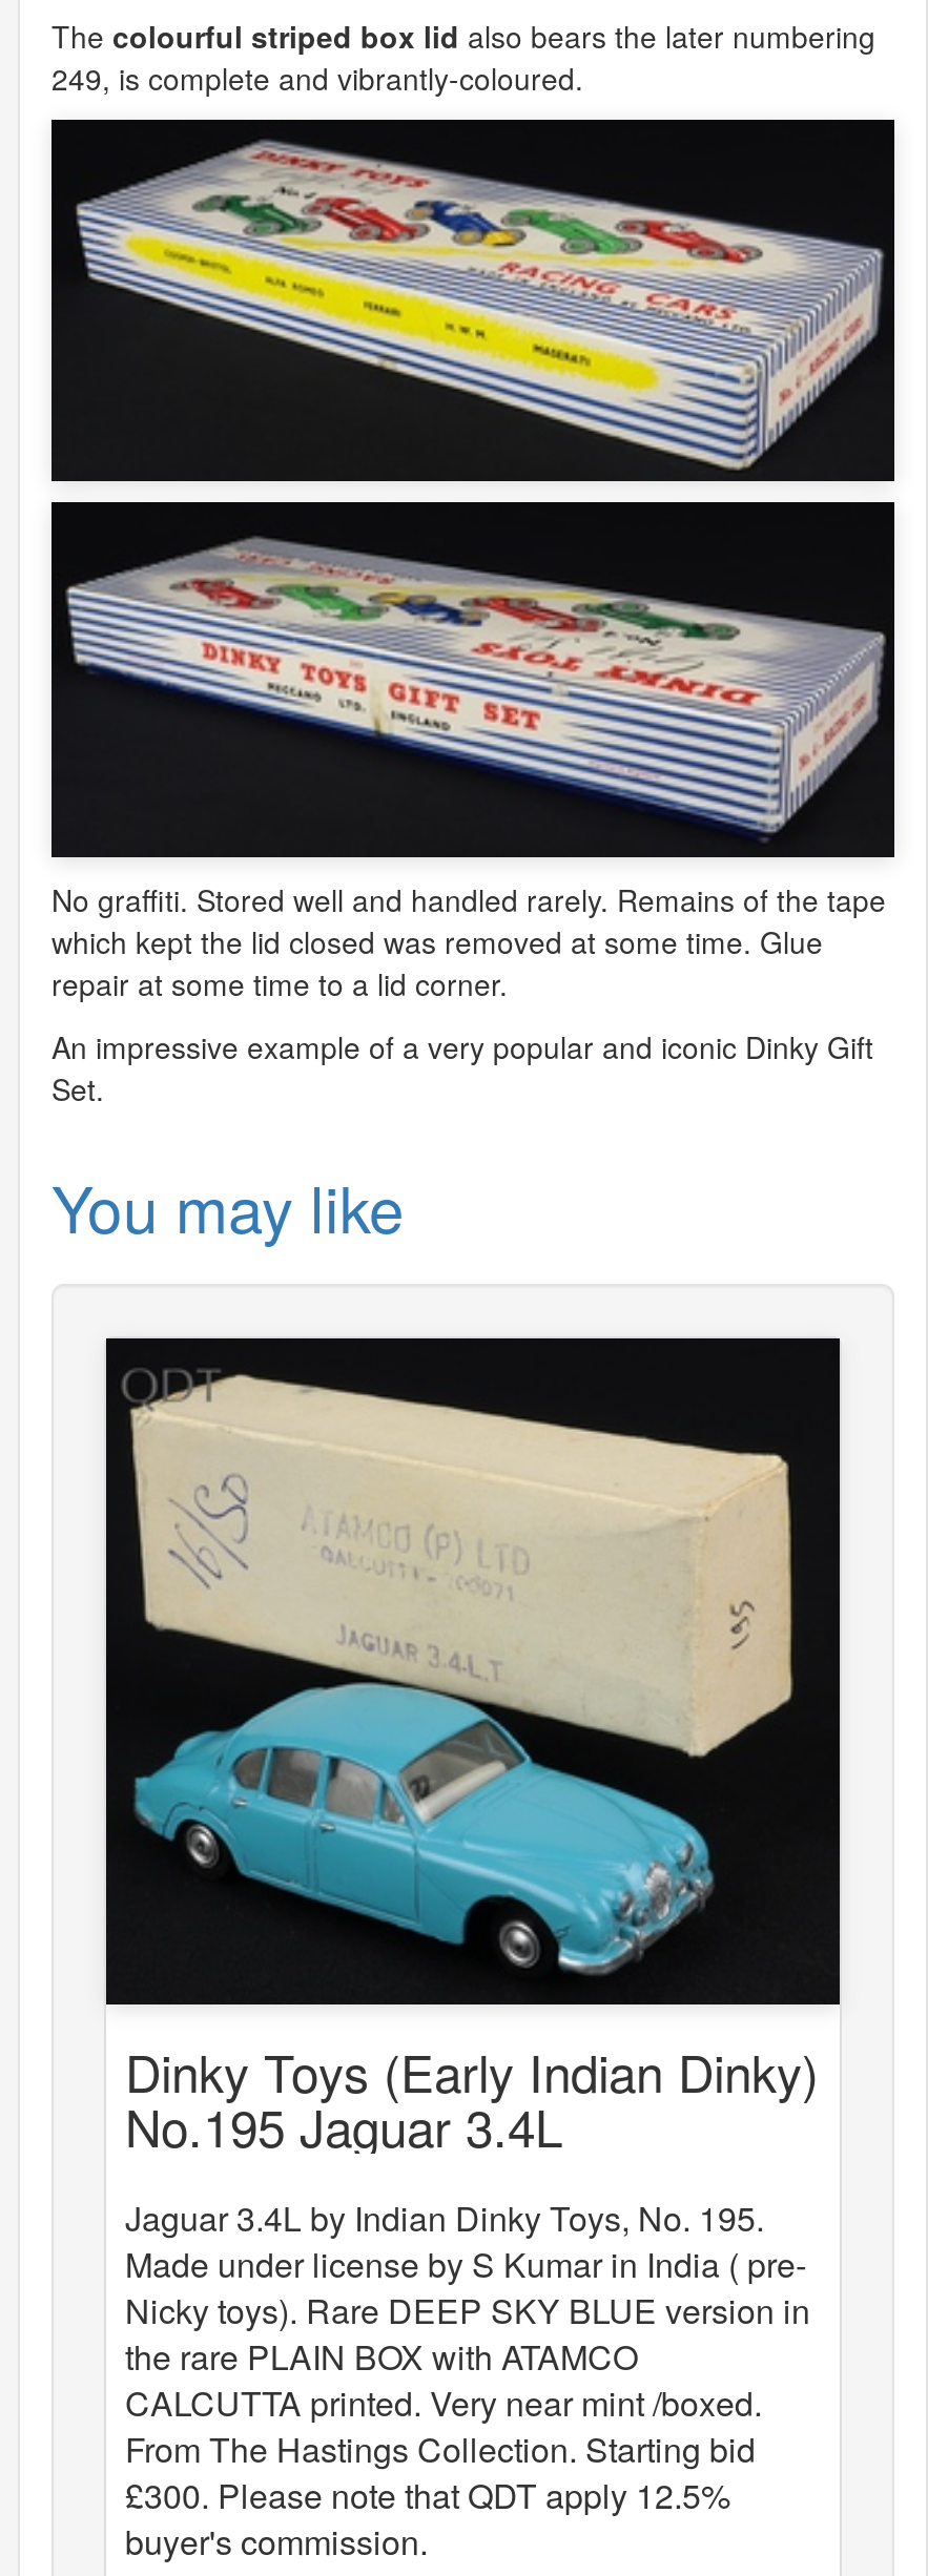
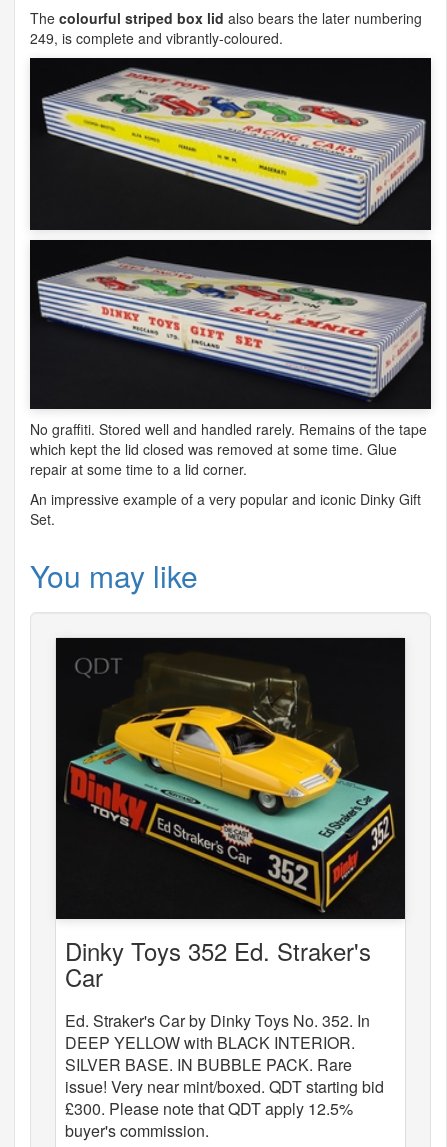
- [image]
+ [image]

- Dinky Toys (Early Indian Dinky)
- No.195 Jaguar 3.4L
- Jaguar 3.4L by Indian Dinky Toys, No. 195.
- Made under license by S Kumar in India ( pre-
- Nicky toys). Rare DEEP SKY BLUE version in
- the rare PLAIN BOX with ATAMCO
- CALCUTTA printed. Very near mint /boxed.
- From The Hastings Collection. Starting bid
+ Dinky Toys 352 Ed. Straker's
+ Car
+ Ed. Straker's Car by Dinky Toys No. 352. In
+ DEEP YELLOW with BLACK INTERIOR.
+ SILVER BASE. IN BUBBLE PACK. Rare
+ issue! Very near mint/boxed. QDT starting bid
